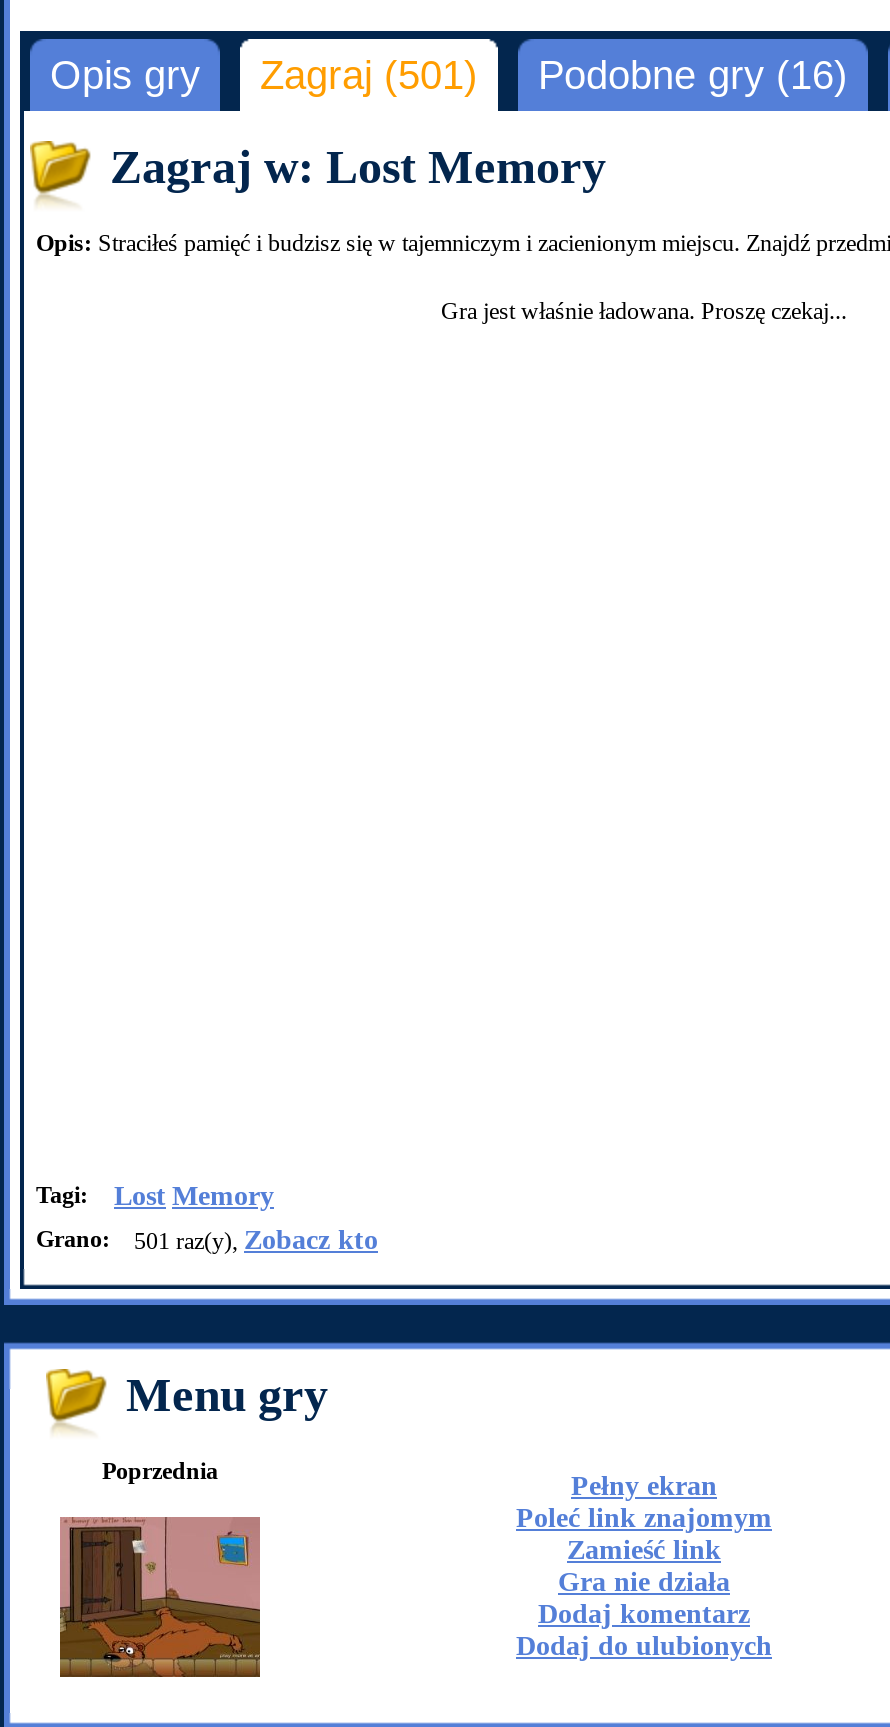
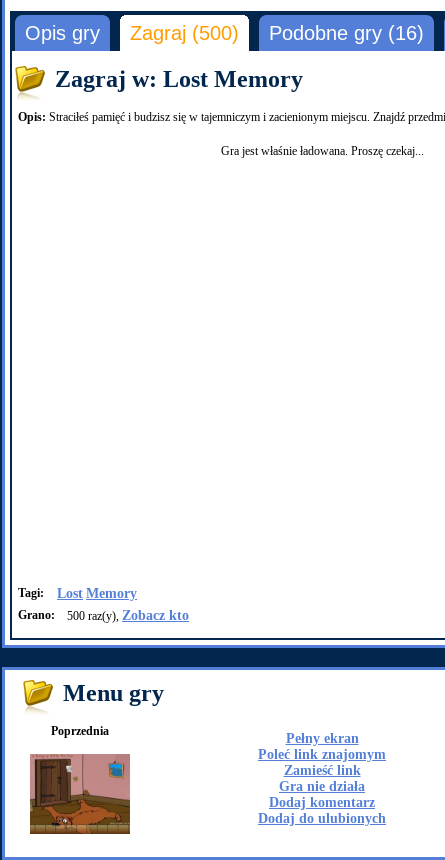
- Opis gry Zagraj (501) Podobne gry (16)
+ Opis gry Zagraj (500) Podobne gry (16)

- 501 raz(y), Zobacz kto
+ 500 raz(y), Zobacz kto
